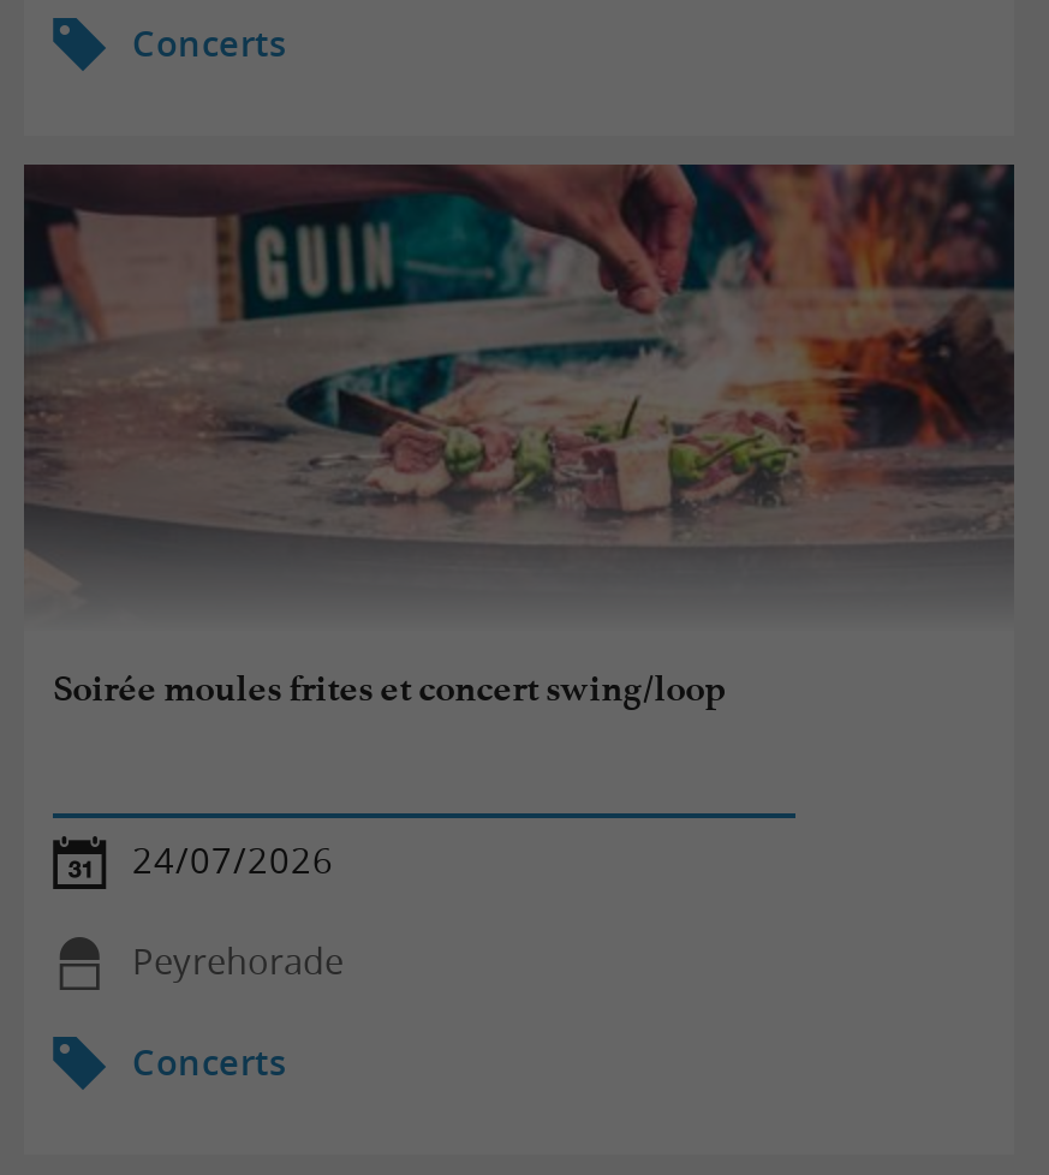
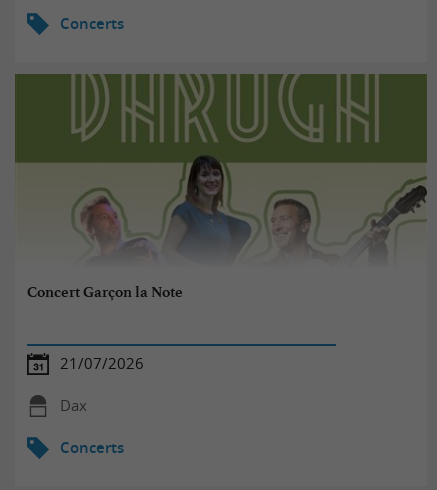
- [image]
- Soirée moules frites et concert swing/loop
+ [image]
+ Concert Garçon la Note

- 24/07/2026
+ 21/07/2026

- Peyrehorade
+ Dax
